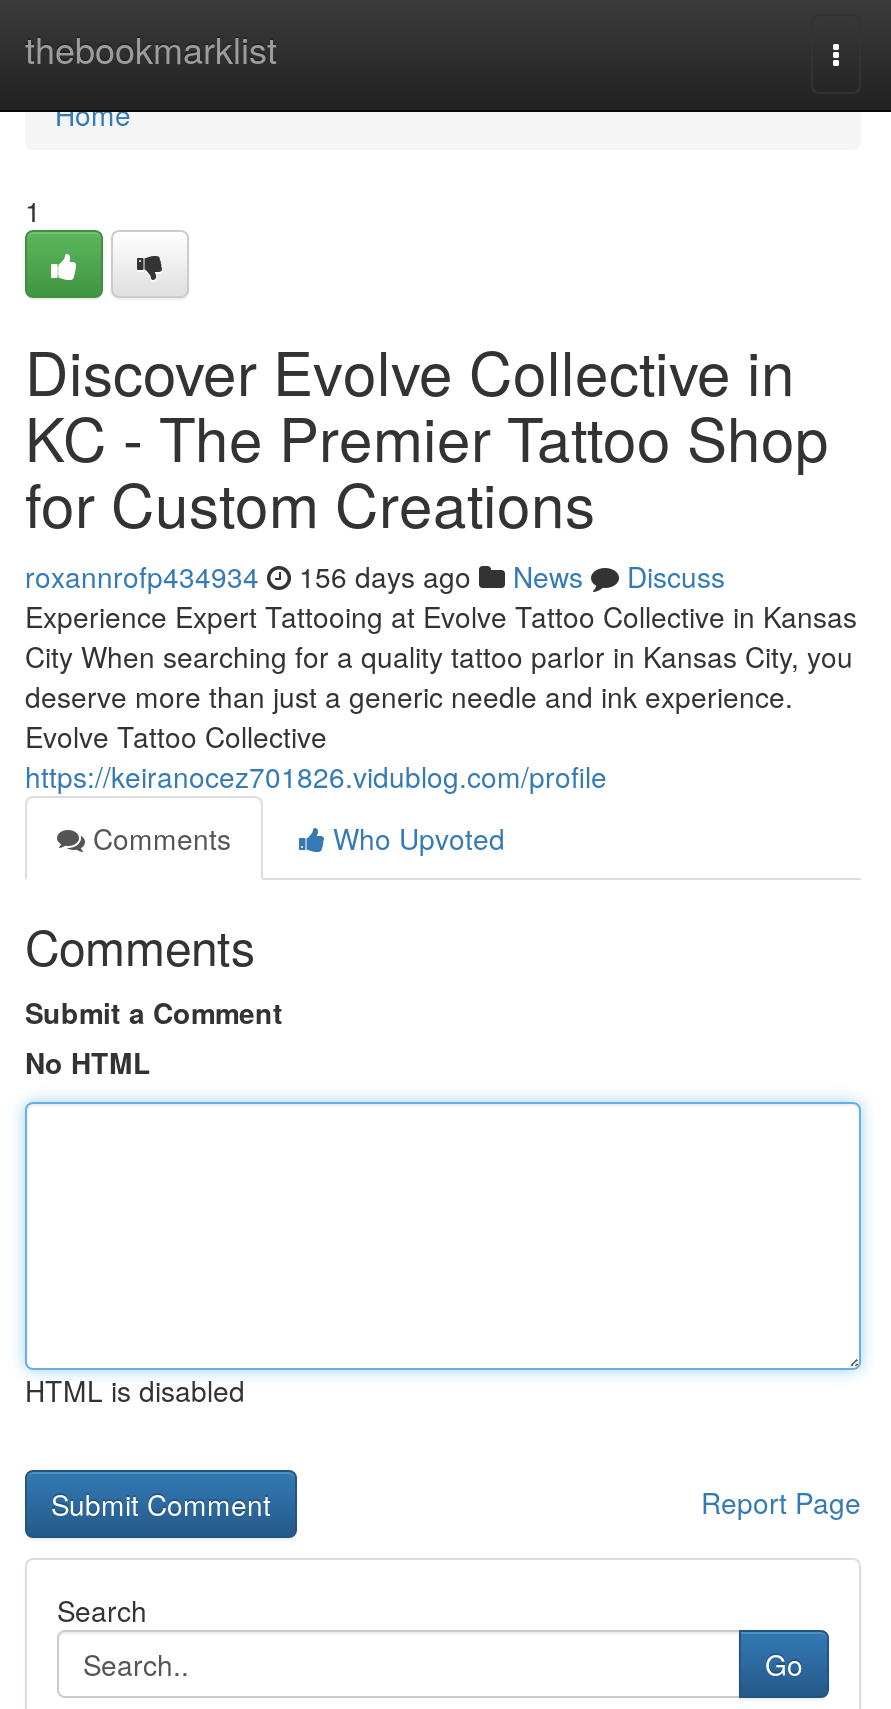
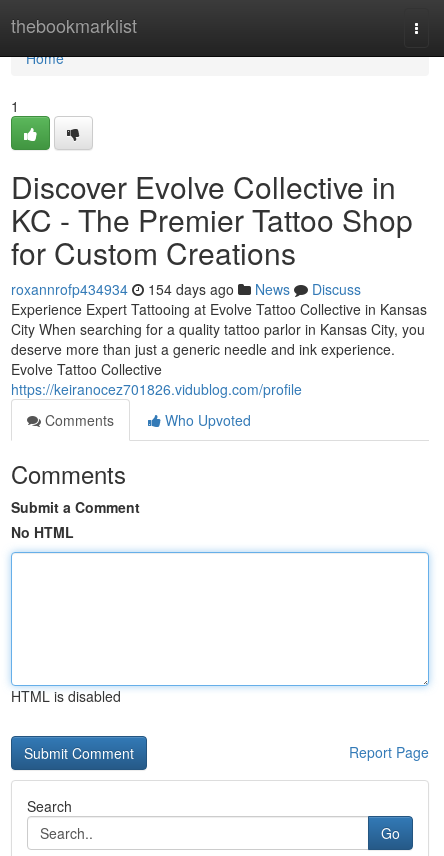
- roxannrofp434934 156 days ago News Discuss
+ roxannrofp434934 154 days ago News Discuss
